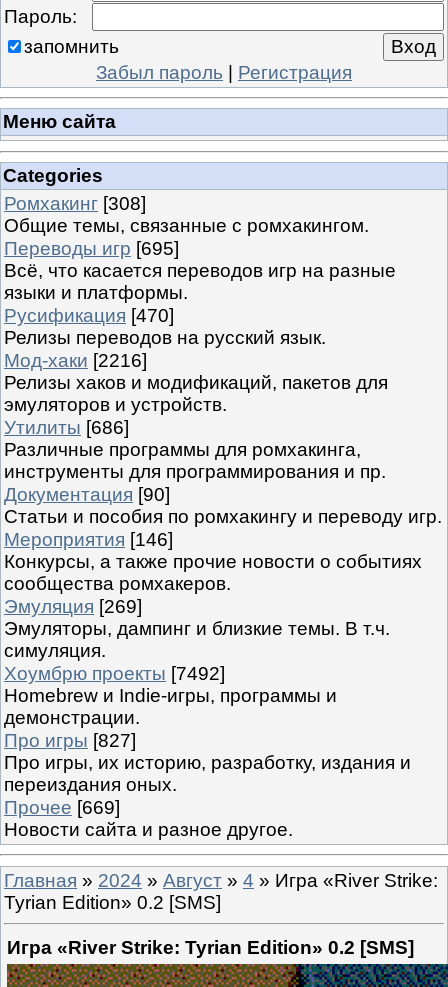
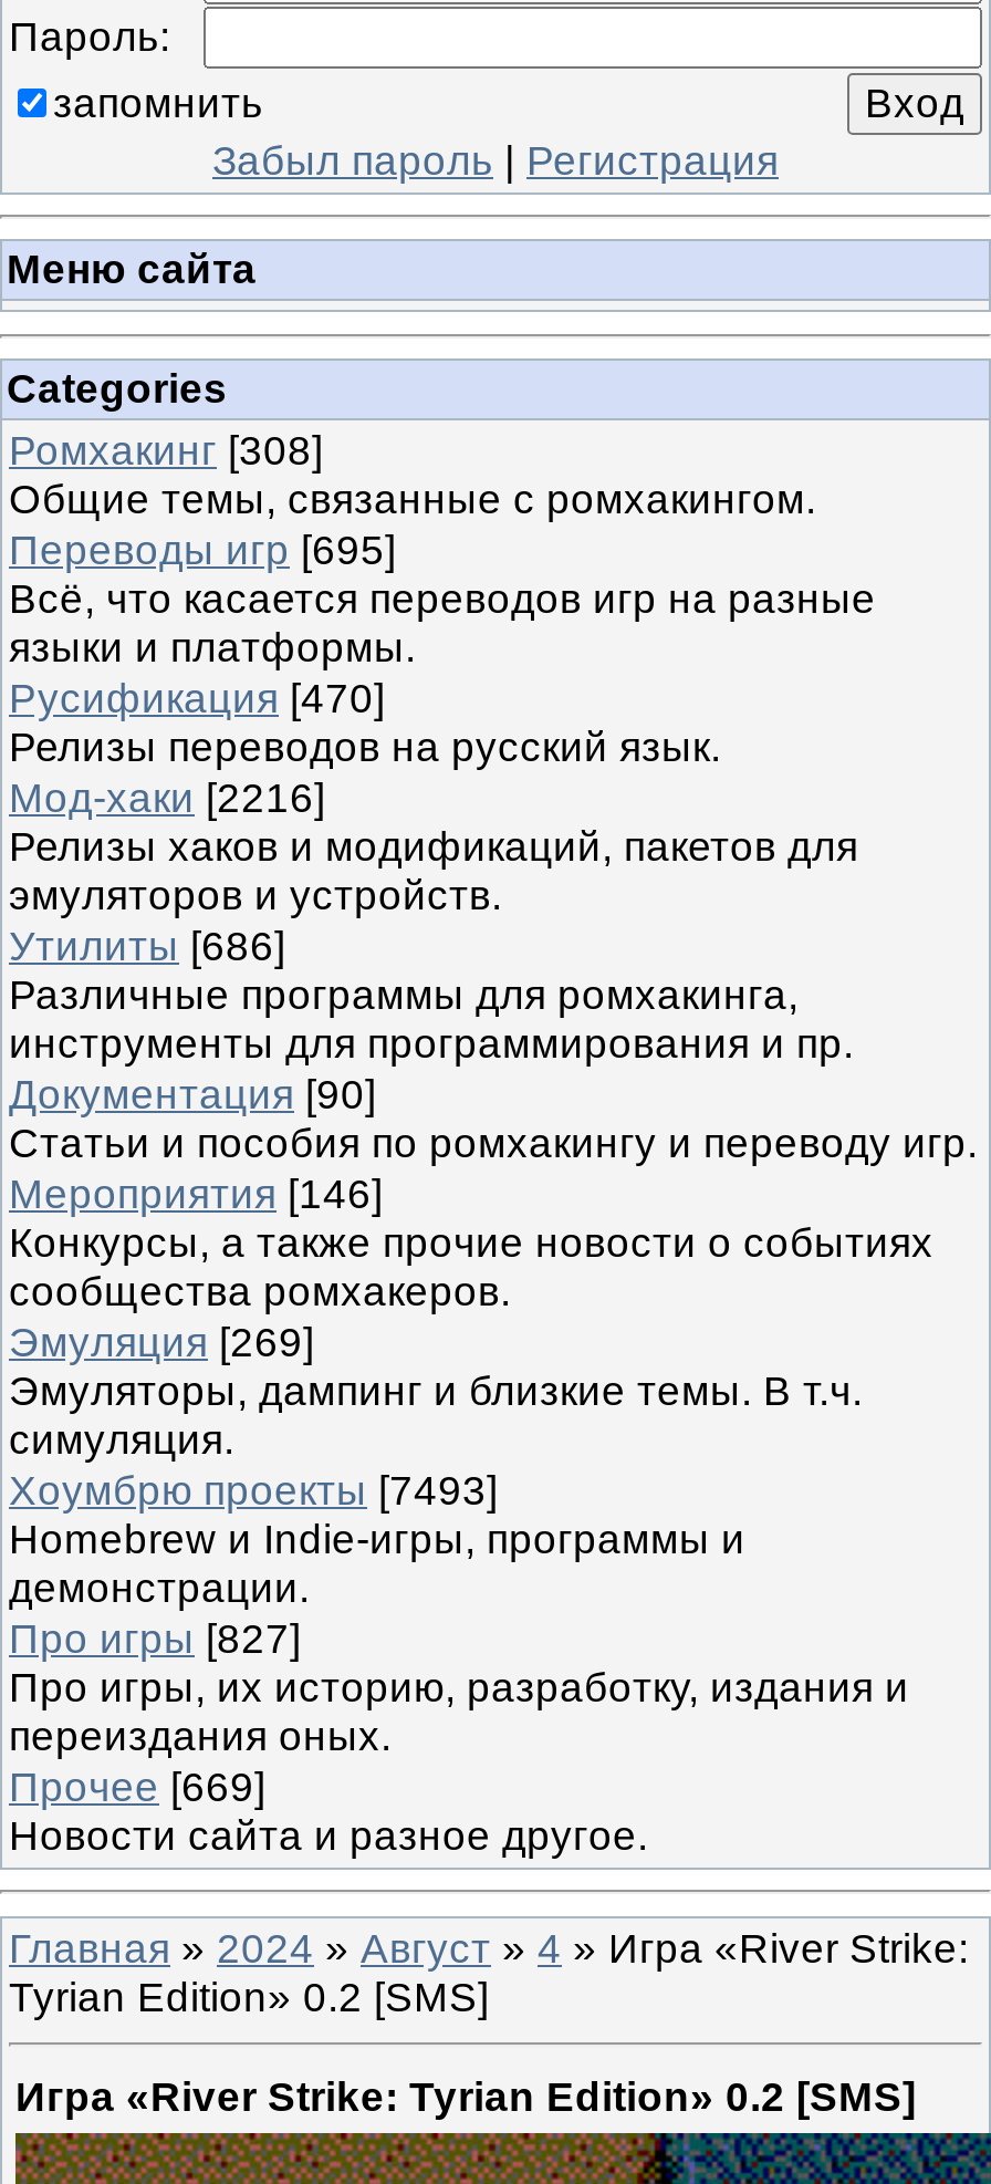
- Хоумбрю проекты [7492]
+ Хоумбрю проекты [7493]
